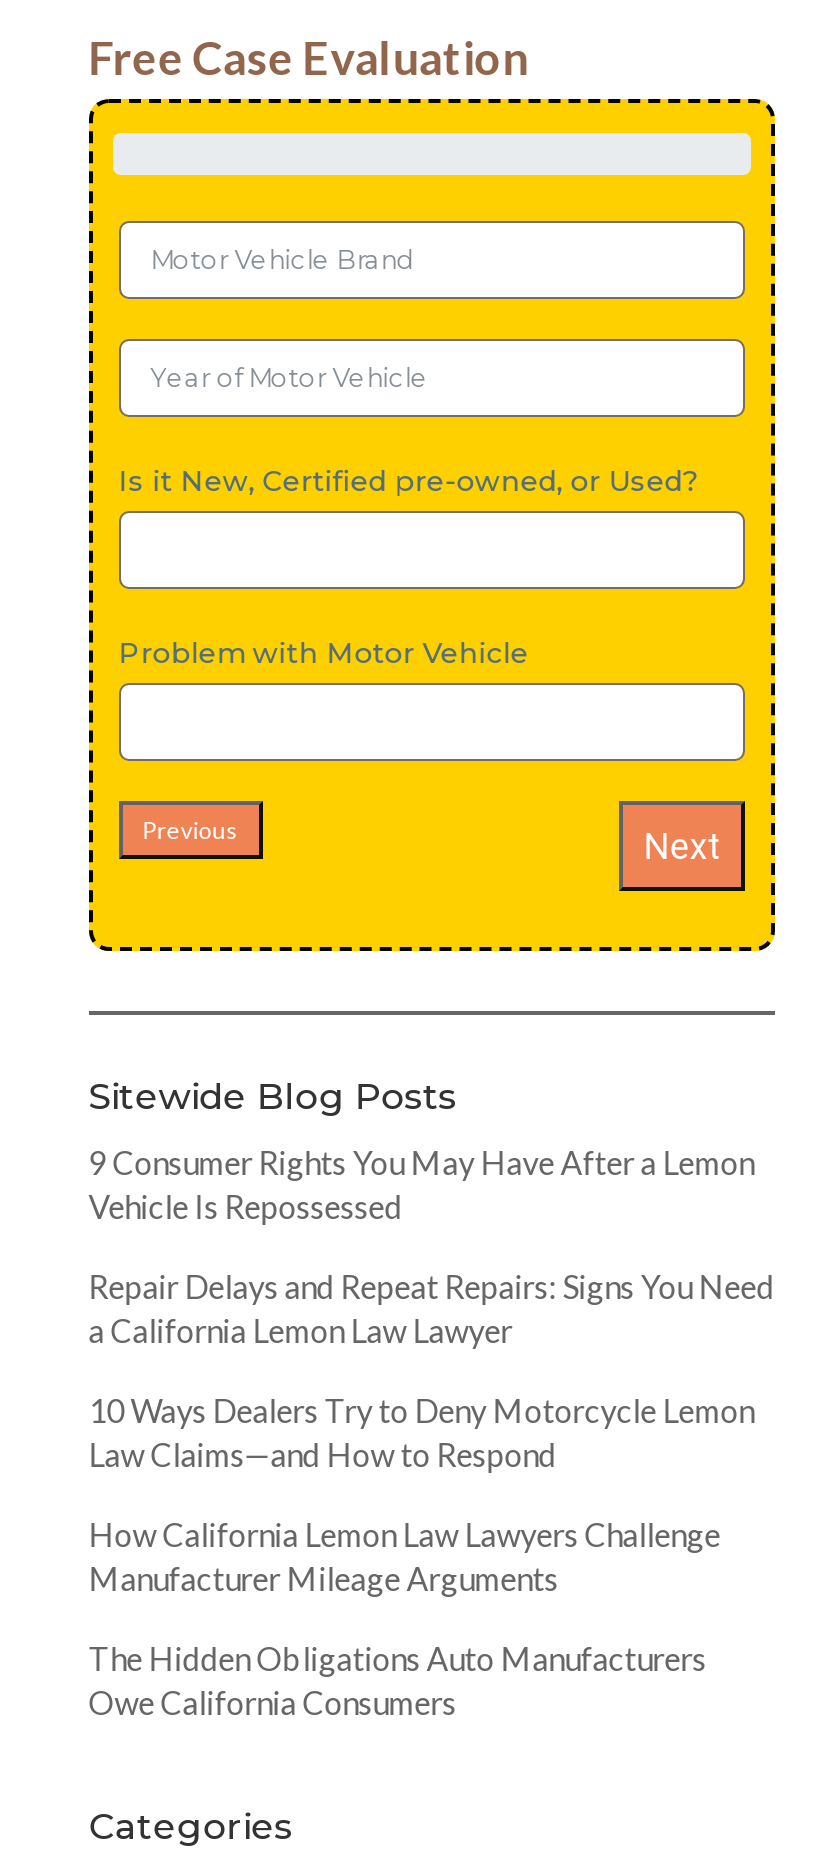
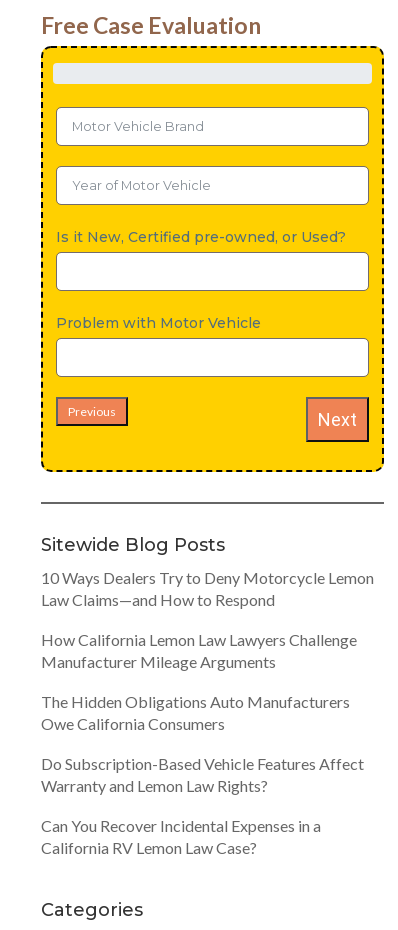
- 9 Consumer Rights You May Have After a Lemon
- Vehicle Is Repossessed
- Repair Delays and Repeat Repairs: Signs You Need
- a California Lemon Law Lawyer

moved up: 10 Ways Dealers Try to Deny Motorcycle Lemon | Law Claims—and How to Respond | How California Lemon Law Lawyers Challenge | Manufacturer Mileage Arguments | The Hidden Obligations Auto Manufacturers | Owe California Consumers

+ Do Subscription-Based Vehicle Features Affect
+ Warranty and Lemon Law Rights?
+ Can You Recover Incidental Expenses in a
+ California RV Lemon Law Case?
